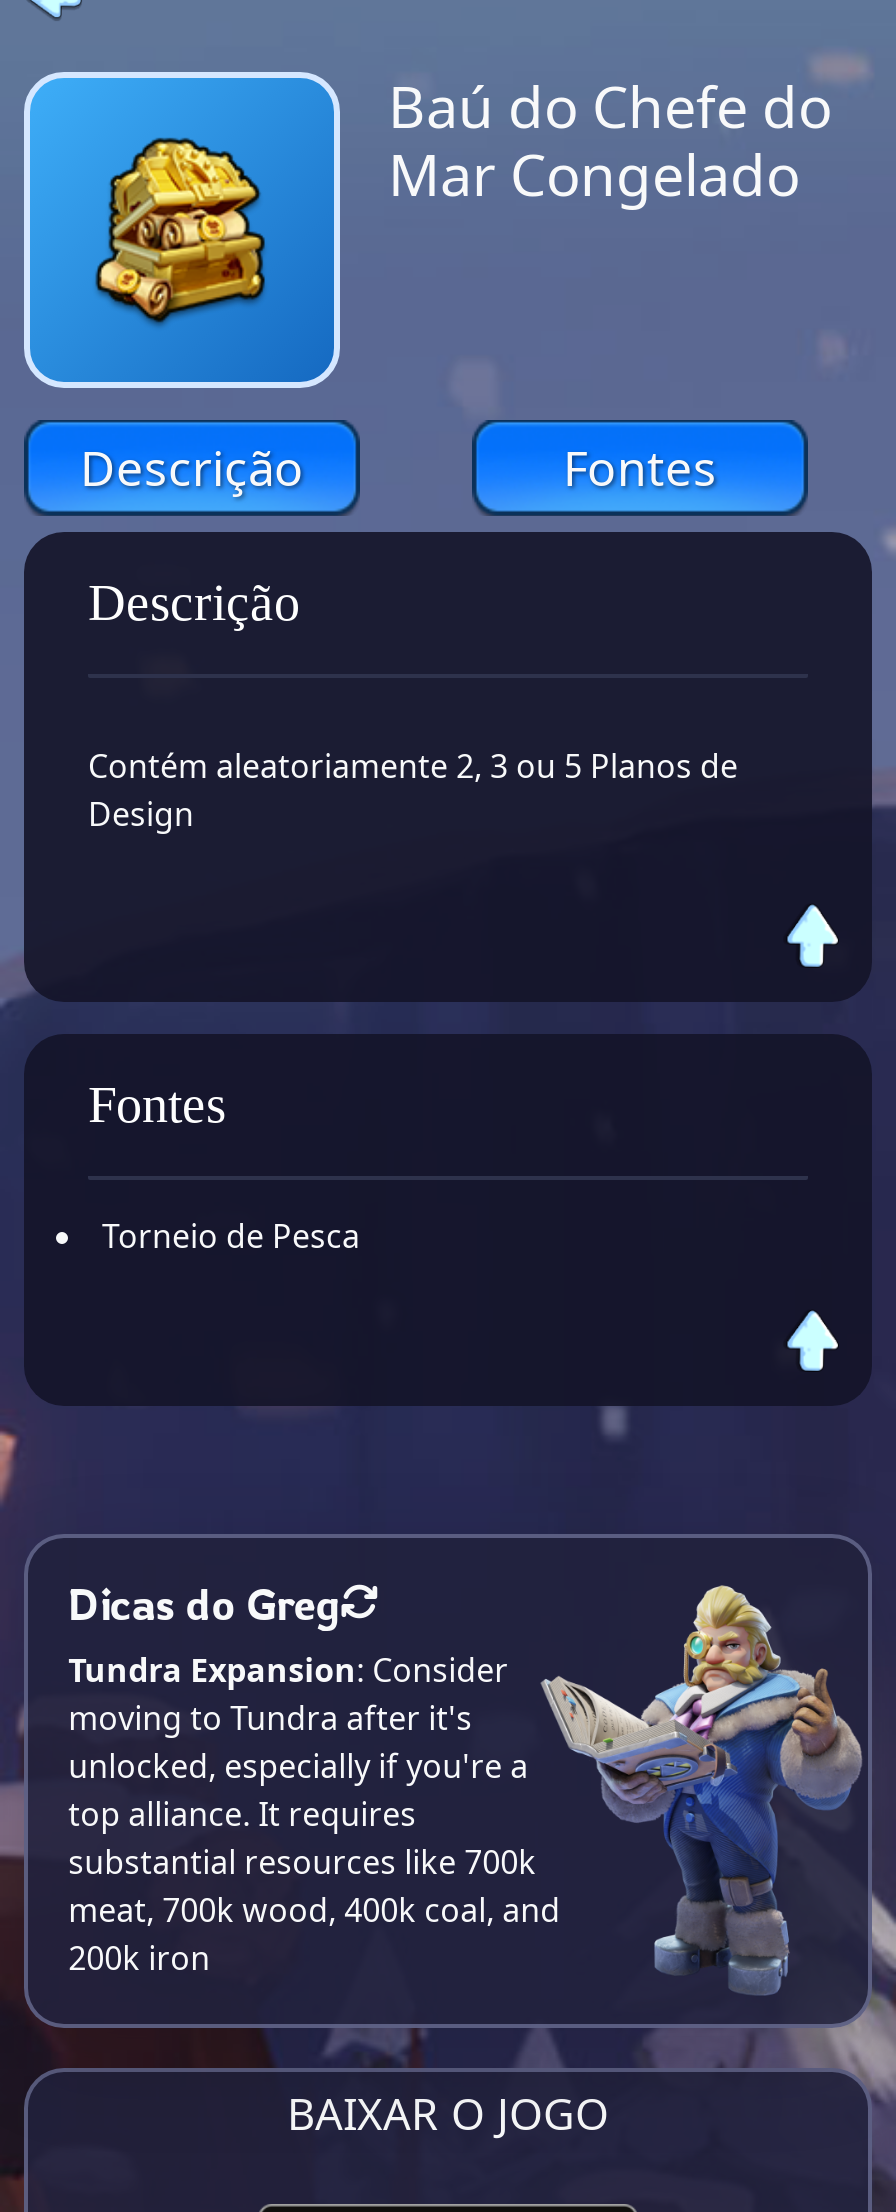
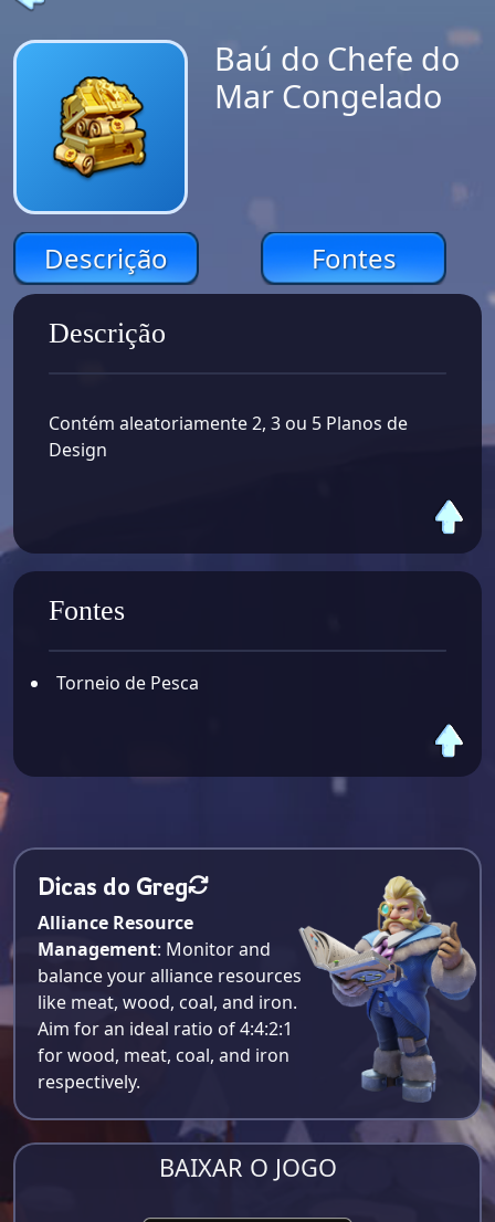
- Tundra Expansion: Consider
- moving to Tundra after it's
- unlocked, especially if you're a
- top alliance. It requires
- substantial resources like 700k
- meat, 700k wood, 400k coal, and
- 200k iron
+ Alliance Resource
+ Management: Monitor and
+ balance your alliance resources
+ like meat, wood, coal, and iron.
+ Aim for an ideal ratio of 4:4:2:1
+ for wood, meat, coal, and iron
+ respectively.
